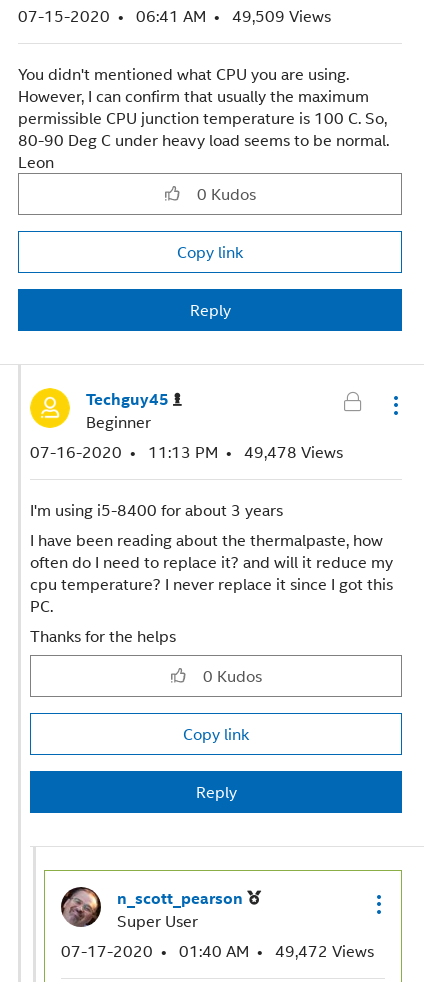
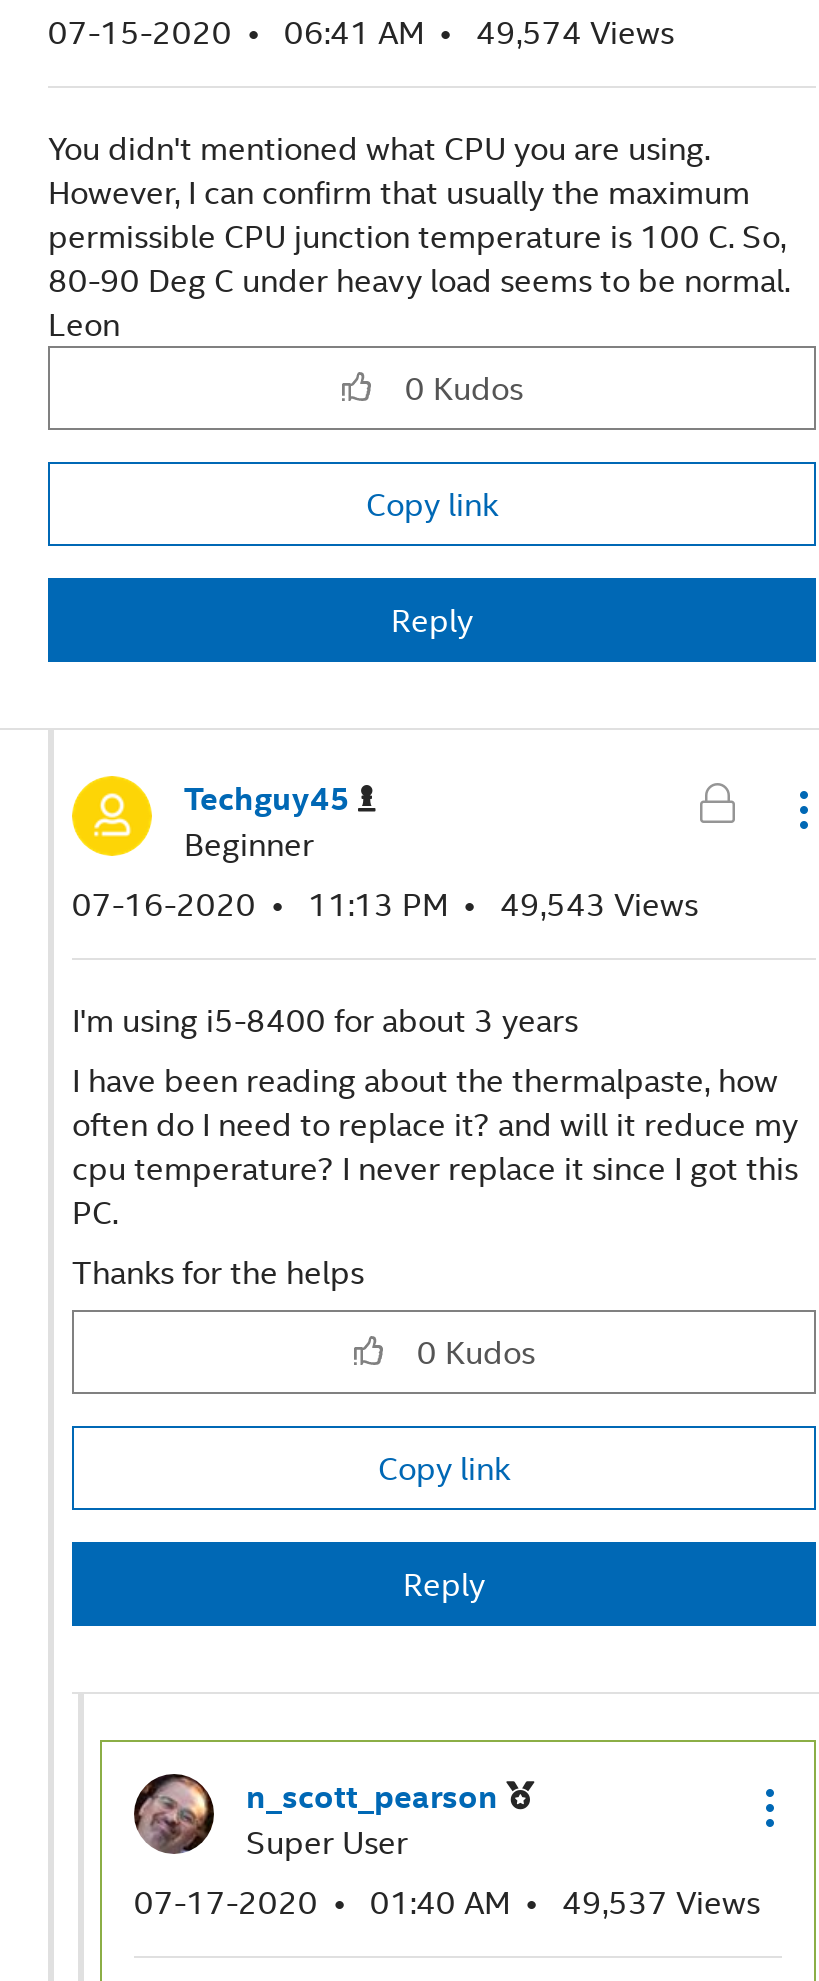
- 07-15-2020 06:41 AM 49,509 Views
+ 07-15-2020 06:41 AM 49,574 Views

- 07-16-2020 11:13 PM 49,478 Views
+ 07-16-2020 11:13 PM 49,543 Views

- 07-17-2020 01:40 AM 49,472 Views
+ 07-17-2020 01:40 AM 49,537 Views
